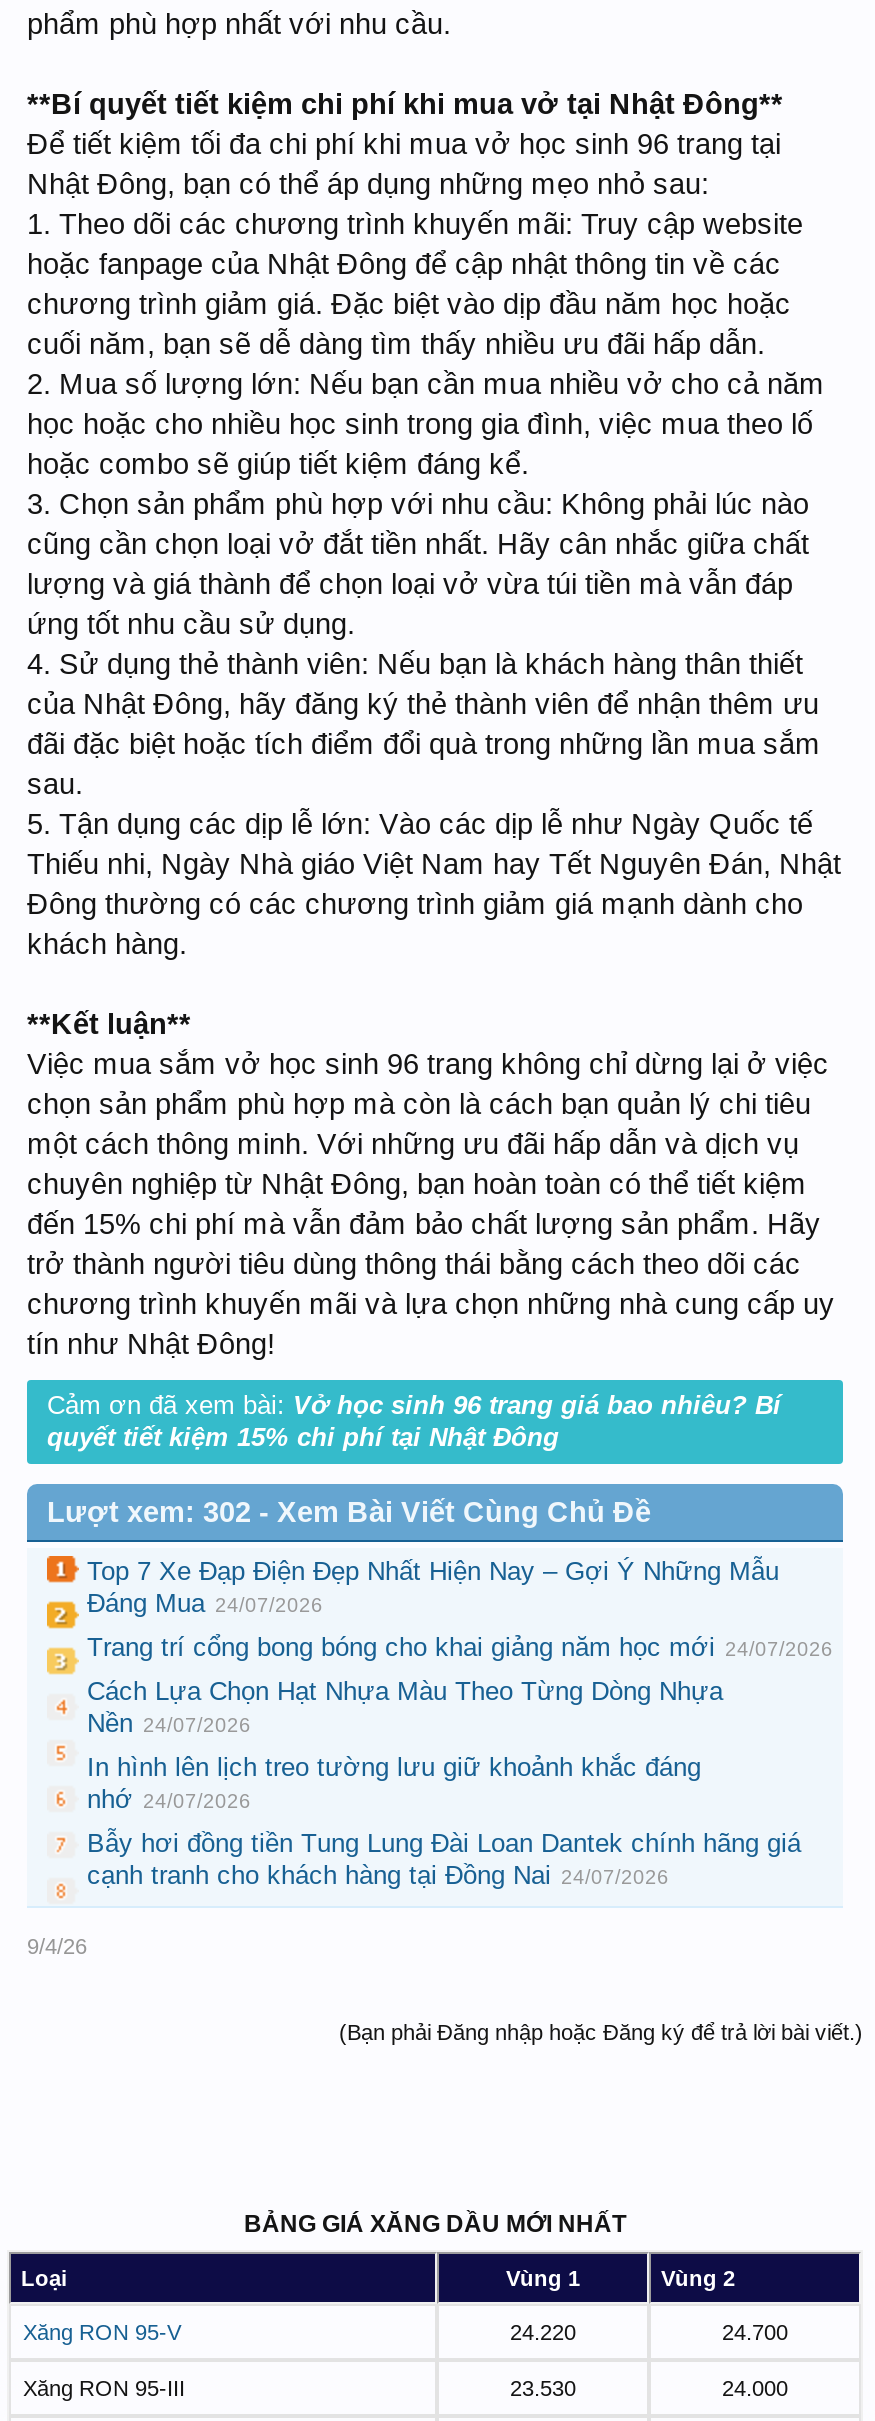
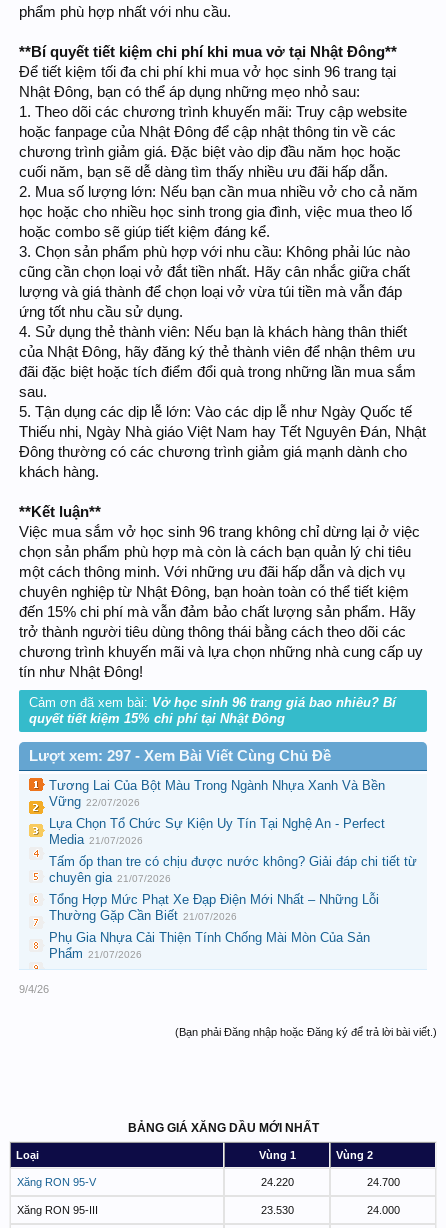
- Lượt xem: 302 - Xem Bài Viết Cùng Chủ Đề
+ Lượt xem: 297 - Xem Bài Viết Cùng Chủ Đề

- Top 7 Xe Đạp Điện Đẹp Nhất Hiện Nay – Gợi Ý Những Mẫu
- Đáng Mua 24/07/2026
+ Tương Lai Của Bột Màu Trong Ngành Nhựa Xanh Và Bền
+ Vững 22/07/2026

- Trang trí cổng bong bóng cho khai giảng năm học mới 24/07/2026
+ Lựa Chọn Tổ Chức Sự Kiện Uy Tín Tại Nghệ An - Perfect
+ Media 21/07/2026

- Cách Lựa Chọn Hạt Nhựa Màu Theo Từng Dòng Nhựa
- Nền 24/07/2026
+ Tấm ốp than tre có chịu được nước không? Giải đáp chi tiết từ
+ chuyên gia 21/07/2026

- In hình lên lịch treo tường lưu giữ khoảnh khắc đáng
- nhớ 24/07/2026
+ Tổng Hợp Mức Phạt Xe Đạp Điện Mới Nhất – Những Lỗi
+ Thường Gặp Cần Biết 21/07/2026

- Bẫy hơi đồng tiền Tung Lung Đài Loan Dantek chính hãng giá
- cạnh tranh cho khách hàng tại Đồng Nai 24/07/2026
+ Phụ Gia Nhựa Cải Thiện Tính Chống Mài Mòn Của Sản
+ Phẩm 21/07/2026
